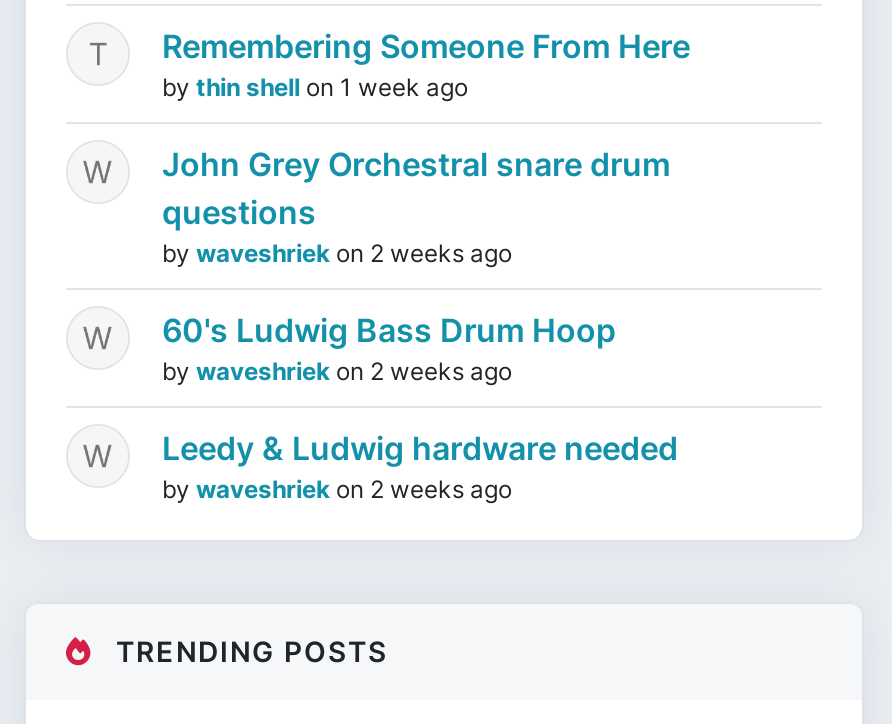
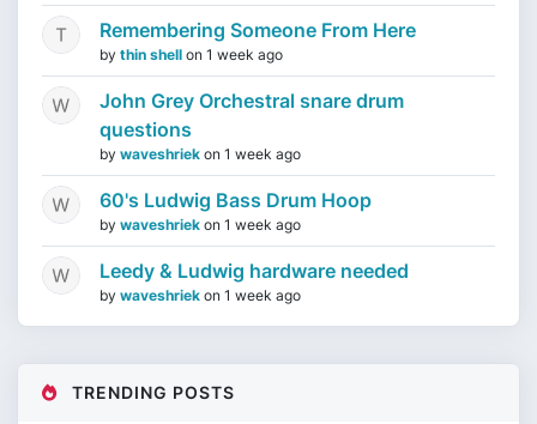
- by waveshriek on 2 weeks ago
+ by waveshriek on 1 week ago

- by waveshriek on 2 weeks ago
+ by waveshriek on 1 week ago

- by waveshriek on 2 weeks ago
+ by waveshriek on 1 week ago
